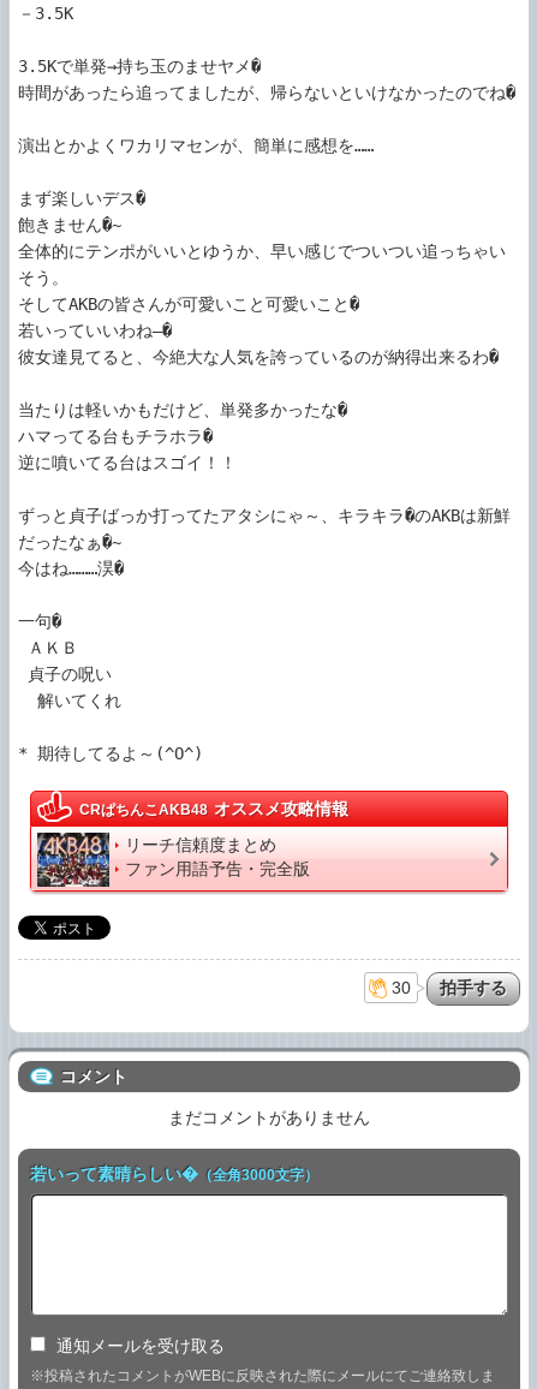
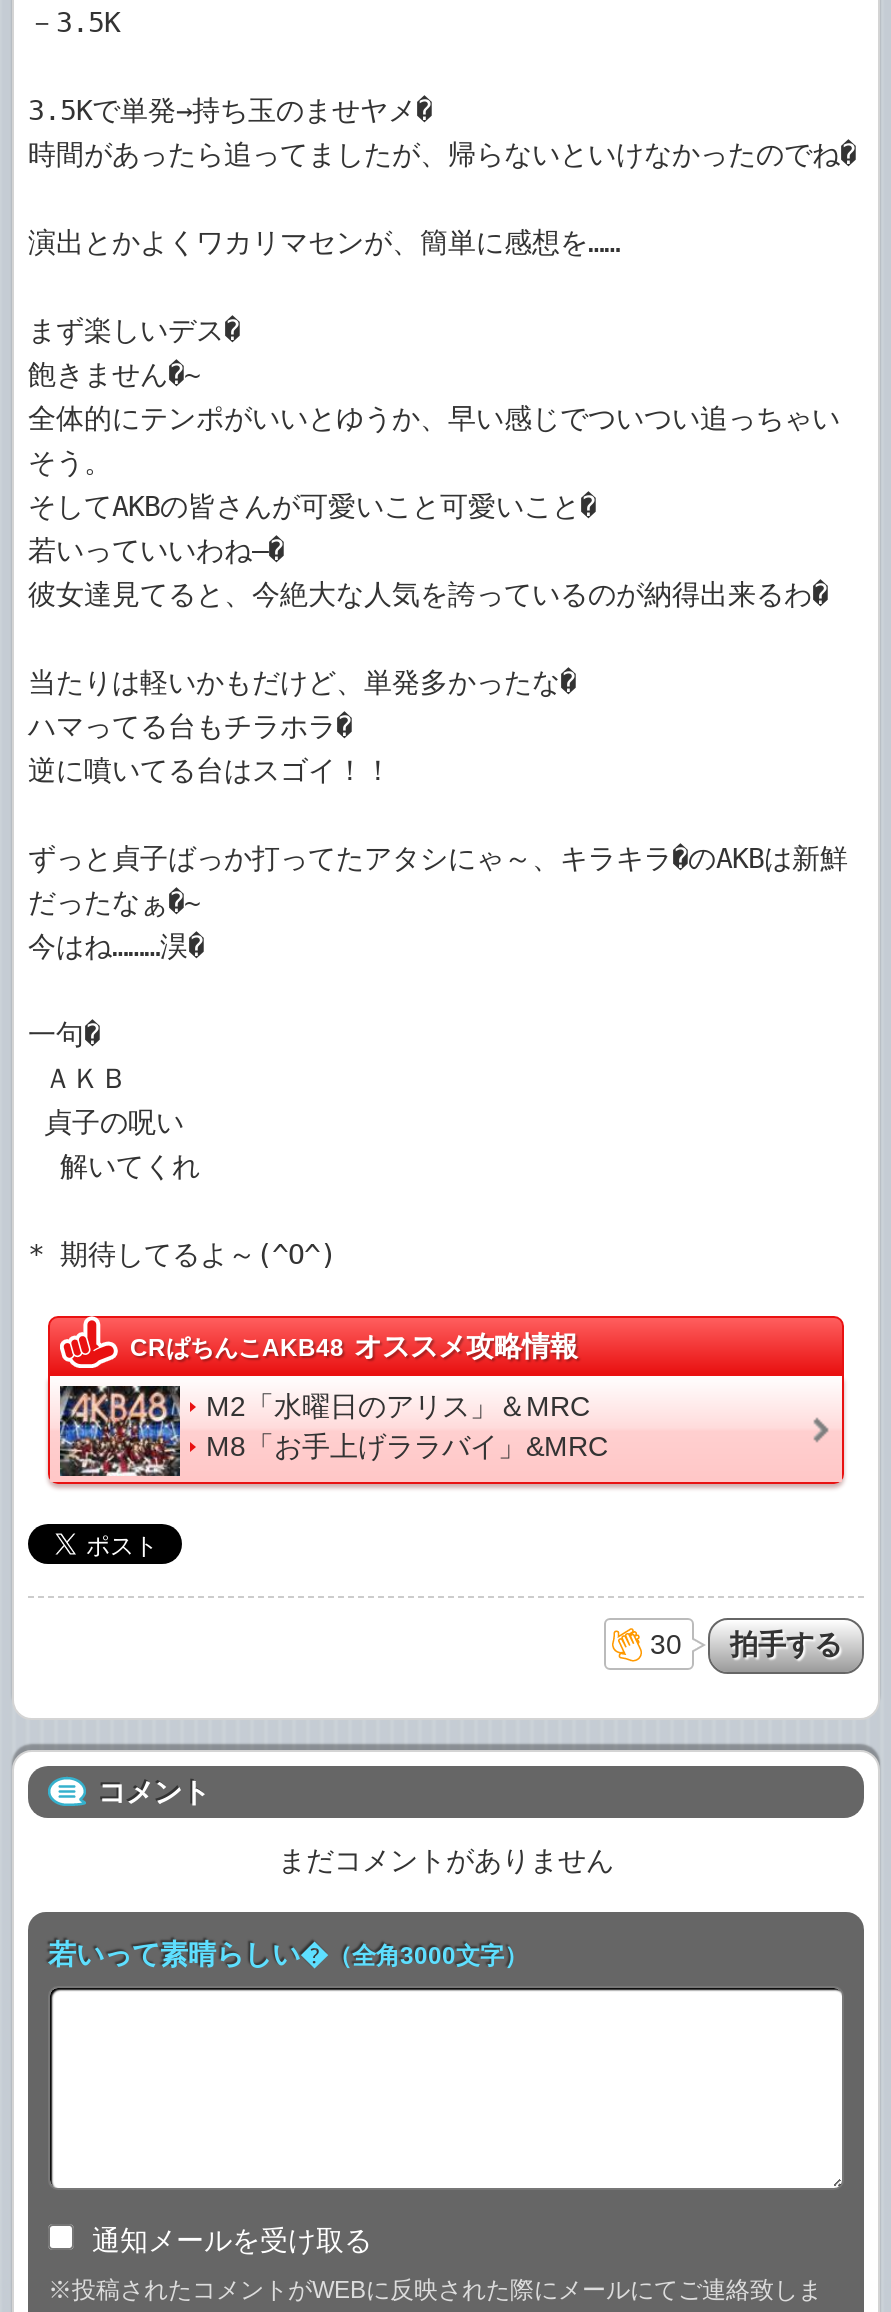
- リーチ信頼度まとめ
- ファン用語予告・完全版
+ M2「水曜日のアリス」＆MRC
+ M8「お手上げララバイ」&MRC
